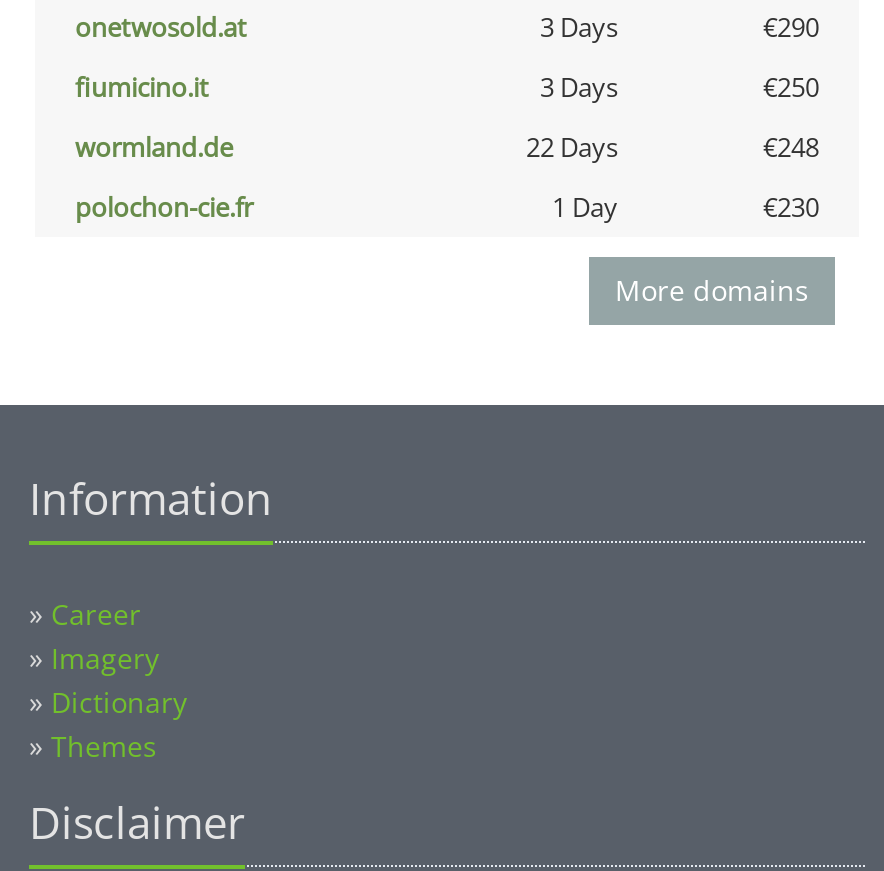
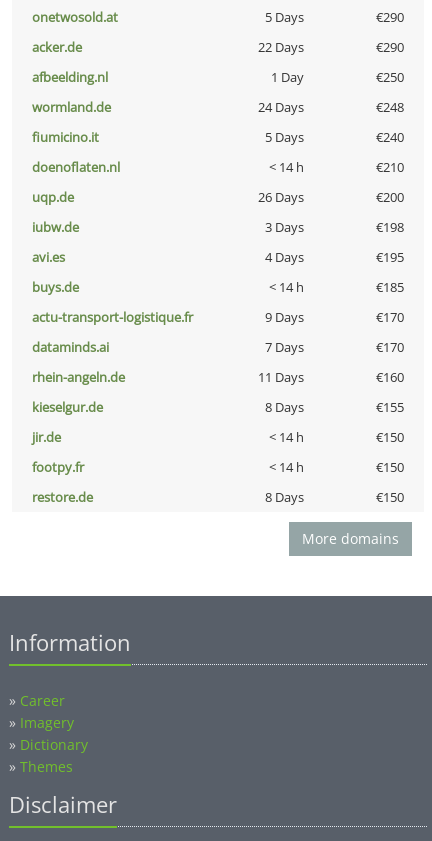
- 3 Days
+ 5 Days

- fiumicino.it
- 3 Days
+ acker.de
+ 22 Days
+ €290
+ afbeelding.nl
+ 1 Day

- 22 Days
+ 24 Days

- polochon-cie.fr
- 1 Day
- €230
+ fiumicino.it
+ 5 Days
+ €240
+ doenoflaten.nl
+ < 14 h
+ €210
+ uqp.de
+ 26 Days
+ €200
+ iubw.de
+ 3 Days
+ €198
+ avi.es
+ 4 Days
+ €195
+ buys.de
+ < 14 h
+ €185
+ actu-transport-logistique.fr
+ 9 Days
+ €170
+ dataminds.ai
+ 7 Days
+ €170
+ rhein-angeln.de
+ 11 Days
+ €160
+ kieselgur.de
+ 8 Days
+ €155
+ jir.de
+ < 14 h
+ €150
+ footpy.fr
+ < 14 h
+ €150
+ restore.de
+ 8 Days
+ €150
